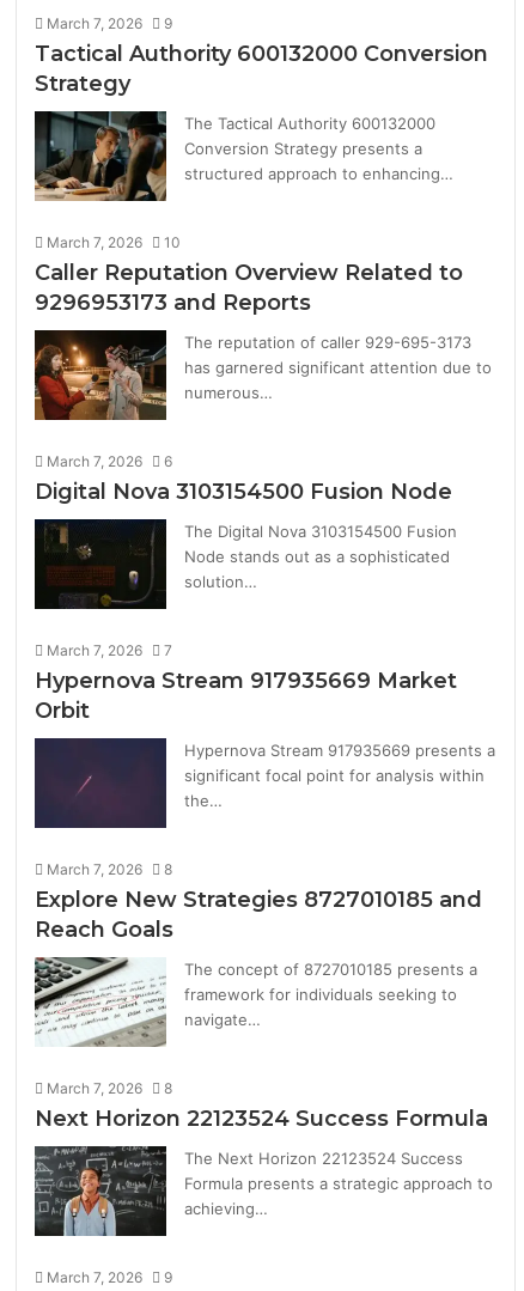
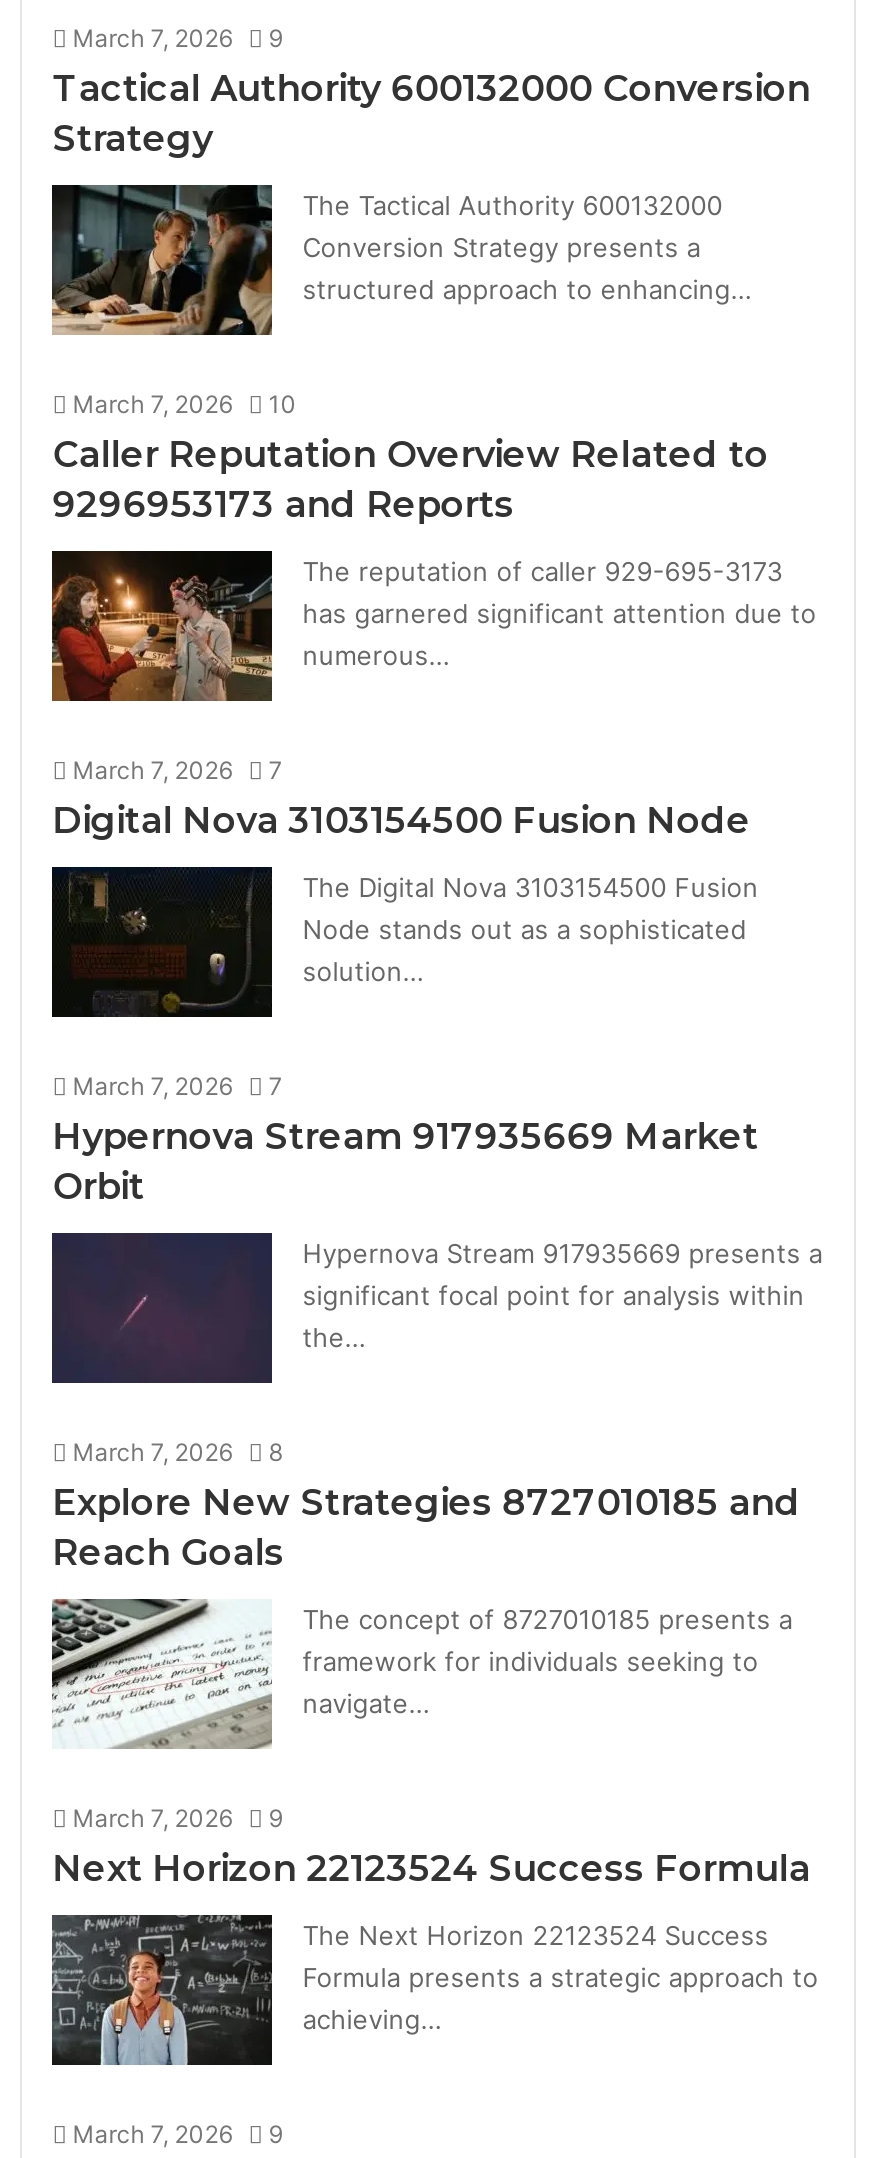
- March 7, 2026 6
+ March 7, 2026 7

- March 7, 2026 8
+ March 7, 2026 9
